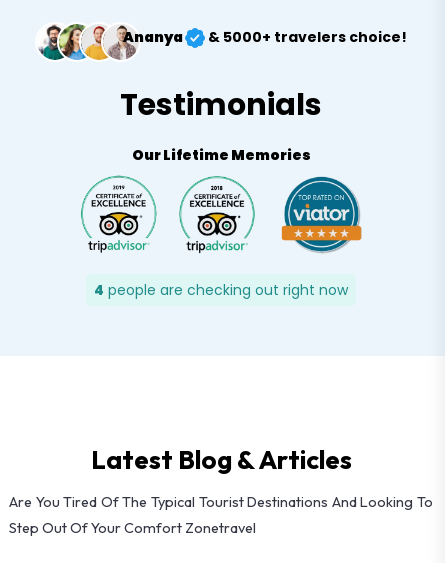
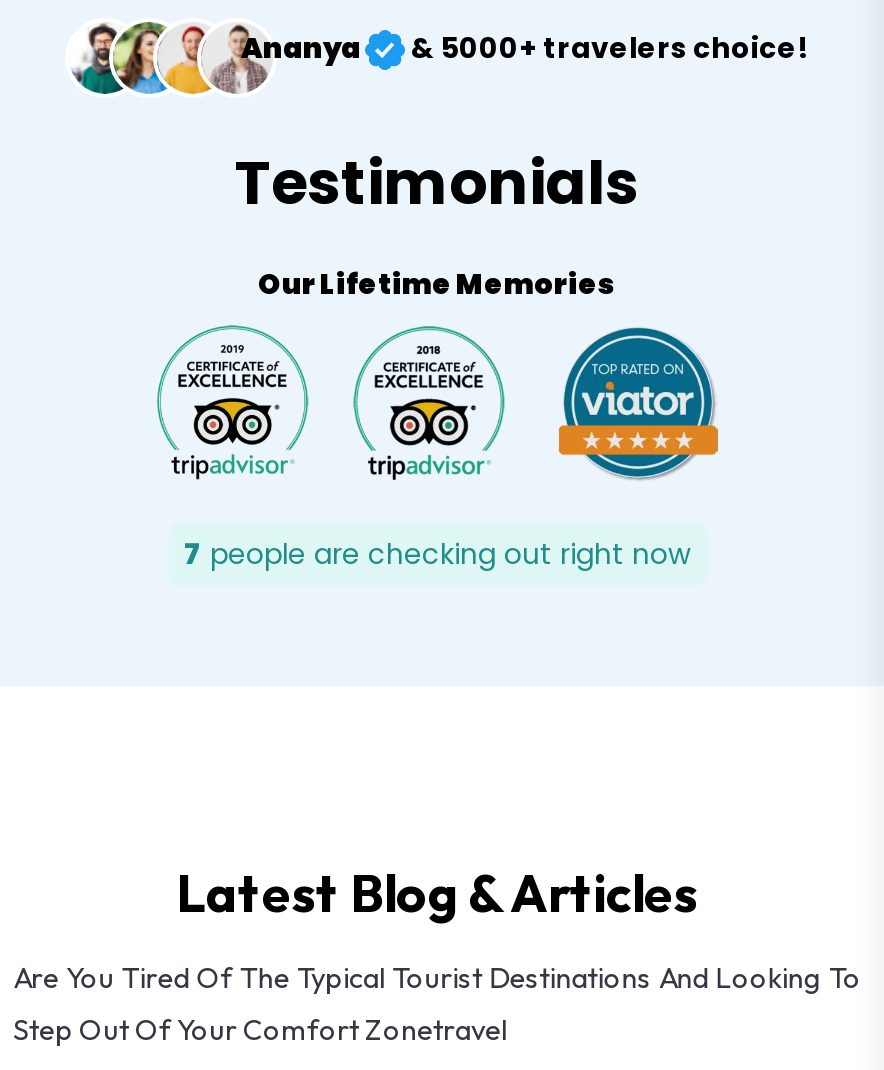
- 4 people are checking out right now
+ 7 people are checking out right now
